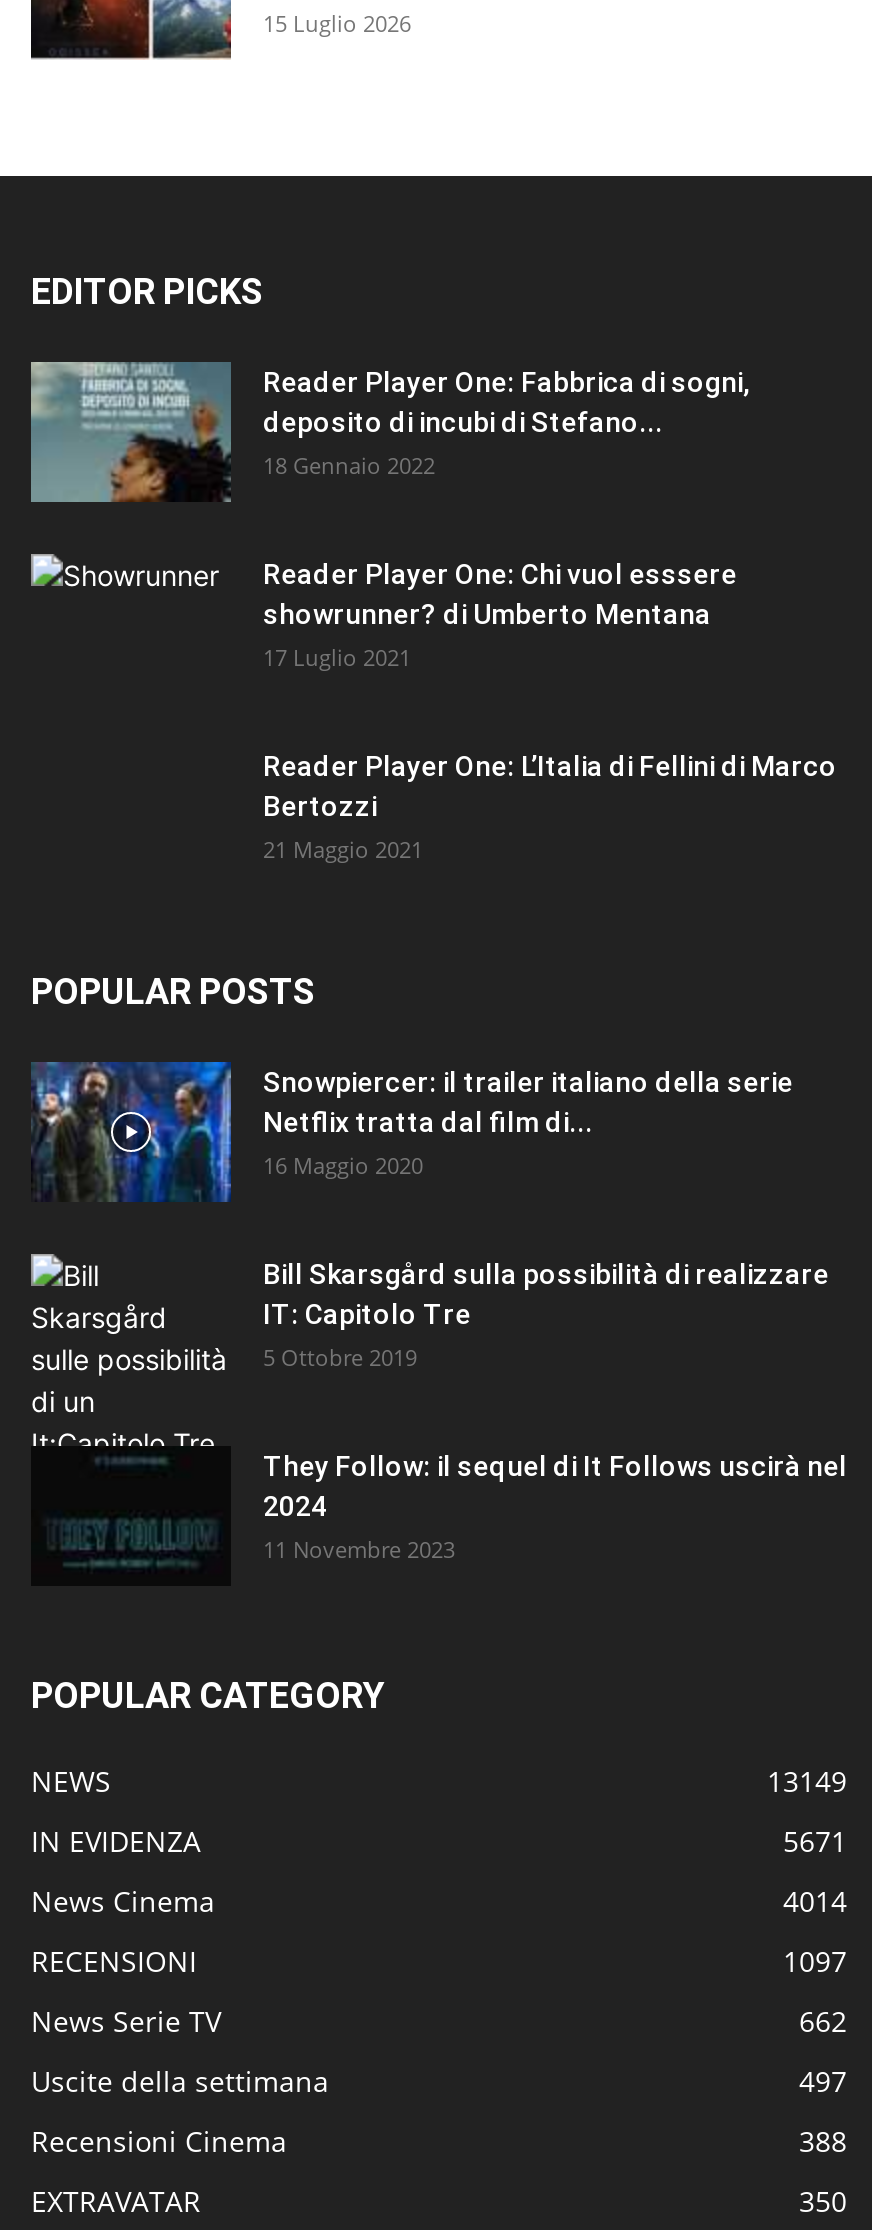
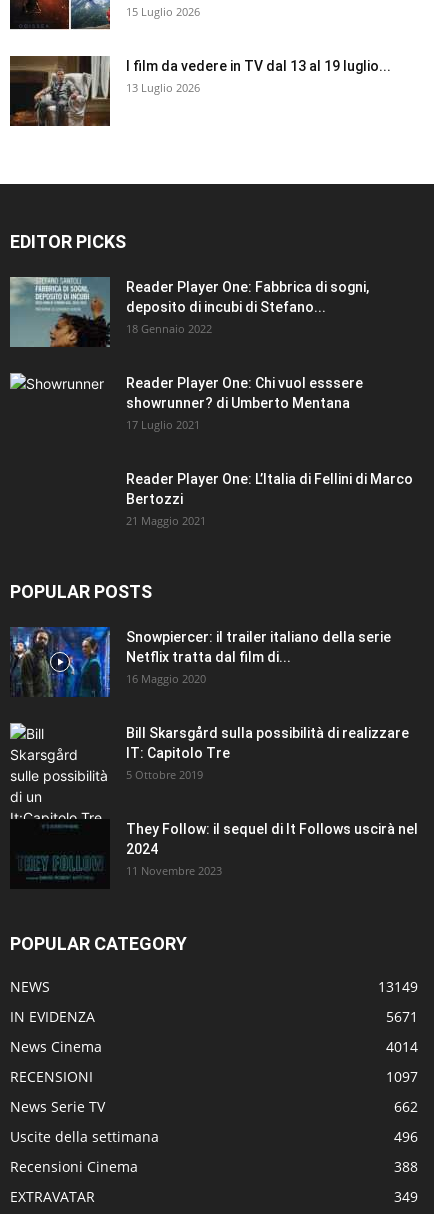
+ [image]
+ I film da vedere in TV dal 13 al 19 luglio...
+ 13 Luglio 2026

- 497
+ 496

- 350
+ 349
